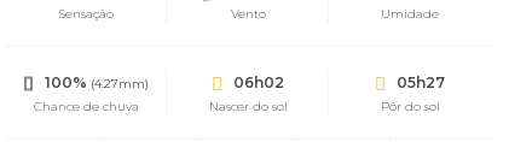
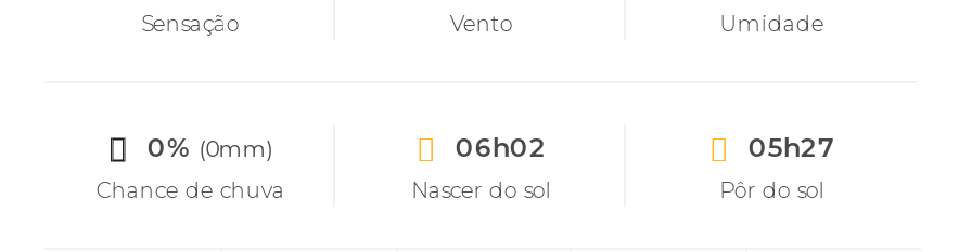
- 100% (4.27mm)
+ 0% (0mm)
